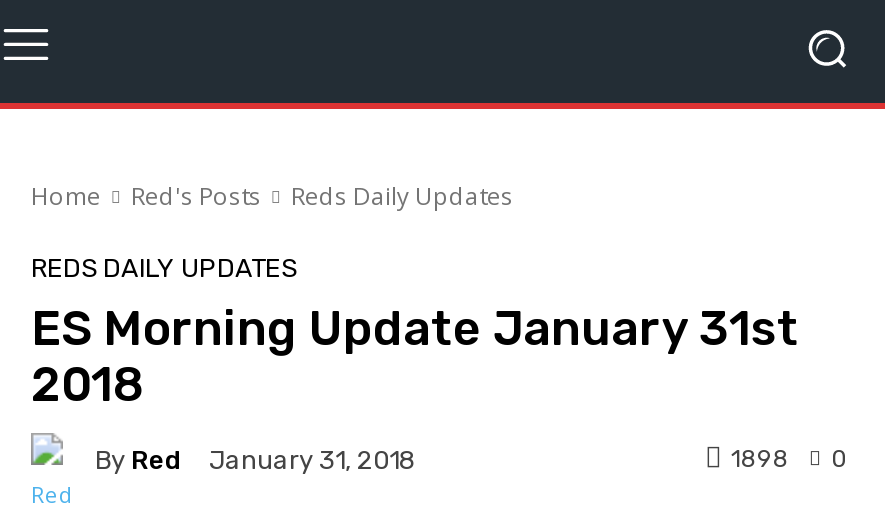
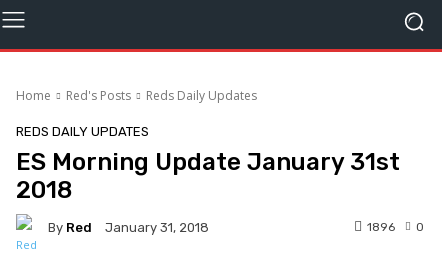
- 1898 0
+ 1896 0
